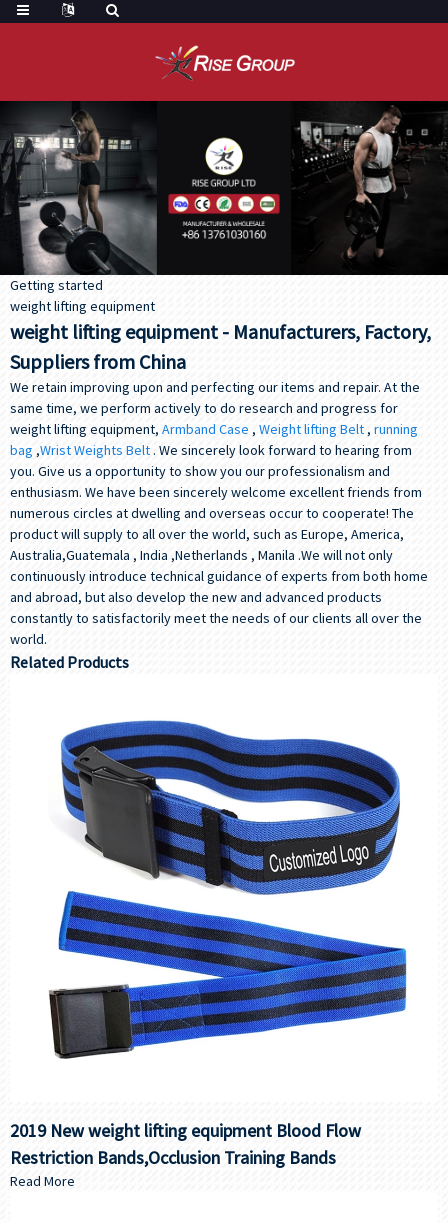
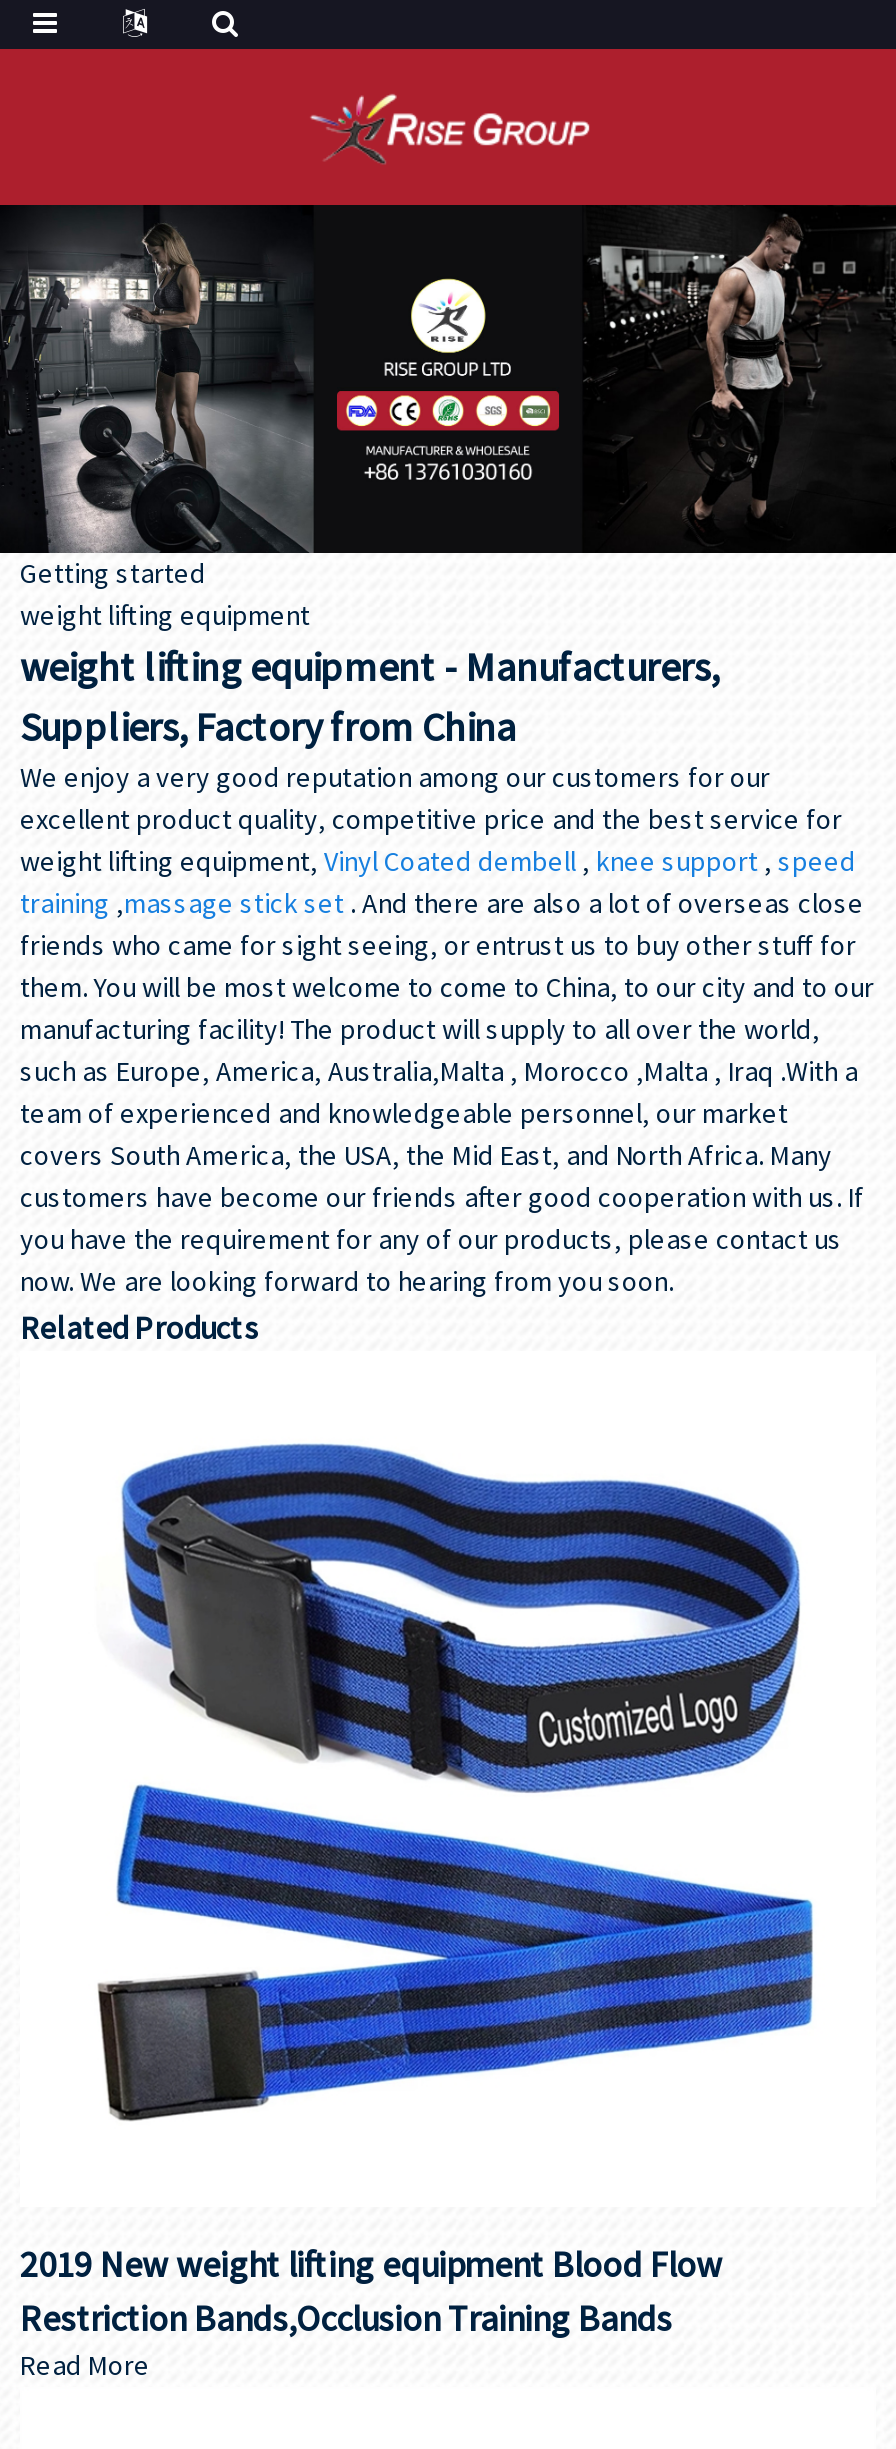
- weight lifting equipment - Manufacturers, Factory,
- Suppliers from China
- We retain improving upon and perfecting our items and repair. At the
- same time, we perform actively to do research and progress for
- weight lifting equipment, Armband Case, Weight lifting Belt, running
- bag, Wrist Weights Belt. We sincerely look forward to hearing from
- you. Give us a opportunity to show you our professionalism and
- enthusiasm. We have been sincerely welcome excellent friends from
- numerous circles at dwelling and overseas occur to cooperate! The
- product will supply to all over the world, such as Europe, America,
- Australia,Guatemala , India ,Netherlands , Manila .We will not only
- continuously introduce technical guidance of experts from both home
- and abroad, but also develop the new and advanced products
- constantly to satisfactorily meet the needs of our clients all over the
- world.
+ weight lifting equipment - Manufacturers,
+ Suppliers, Factory from China
+ We enjoy a very good reputation among our customers for our
+ excellent product quality, competitive price and the best service for
+ weight lifting equipment, Vinyl Coated dembell, knee support, speed
+ training, massage stick set. And there are also a lot of overseas close
+ friends who came for sight seeing, or entrust us to buy other stuff for
+ them. You will be most welcome to come to China, to our city and to our
+ manufacturing facility! The product will supply to all over the world,
+ such as Europe, America, Australia,Malta , Morocco ,Malta , Iraq .With a
+ team of experienced and knowledgeable personnel, our market
+ covers South America, the USA, the Mid East, and North Africa. Many
+ customers have become our friends after good cooperation with us. If
+ you have the requirement for any of our products, please contact us
+ now. We are looking forward to hearing from you soon.
